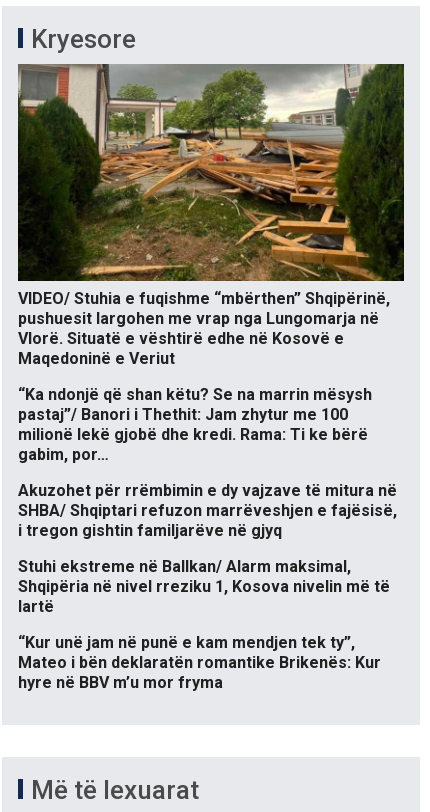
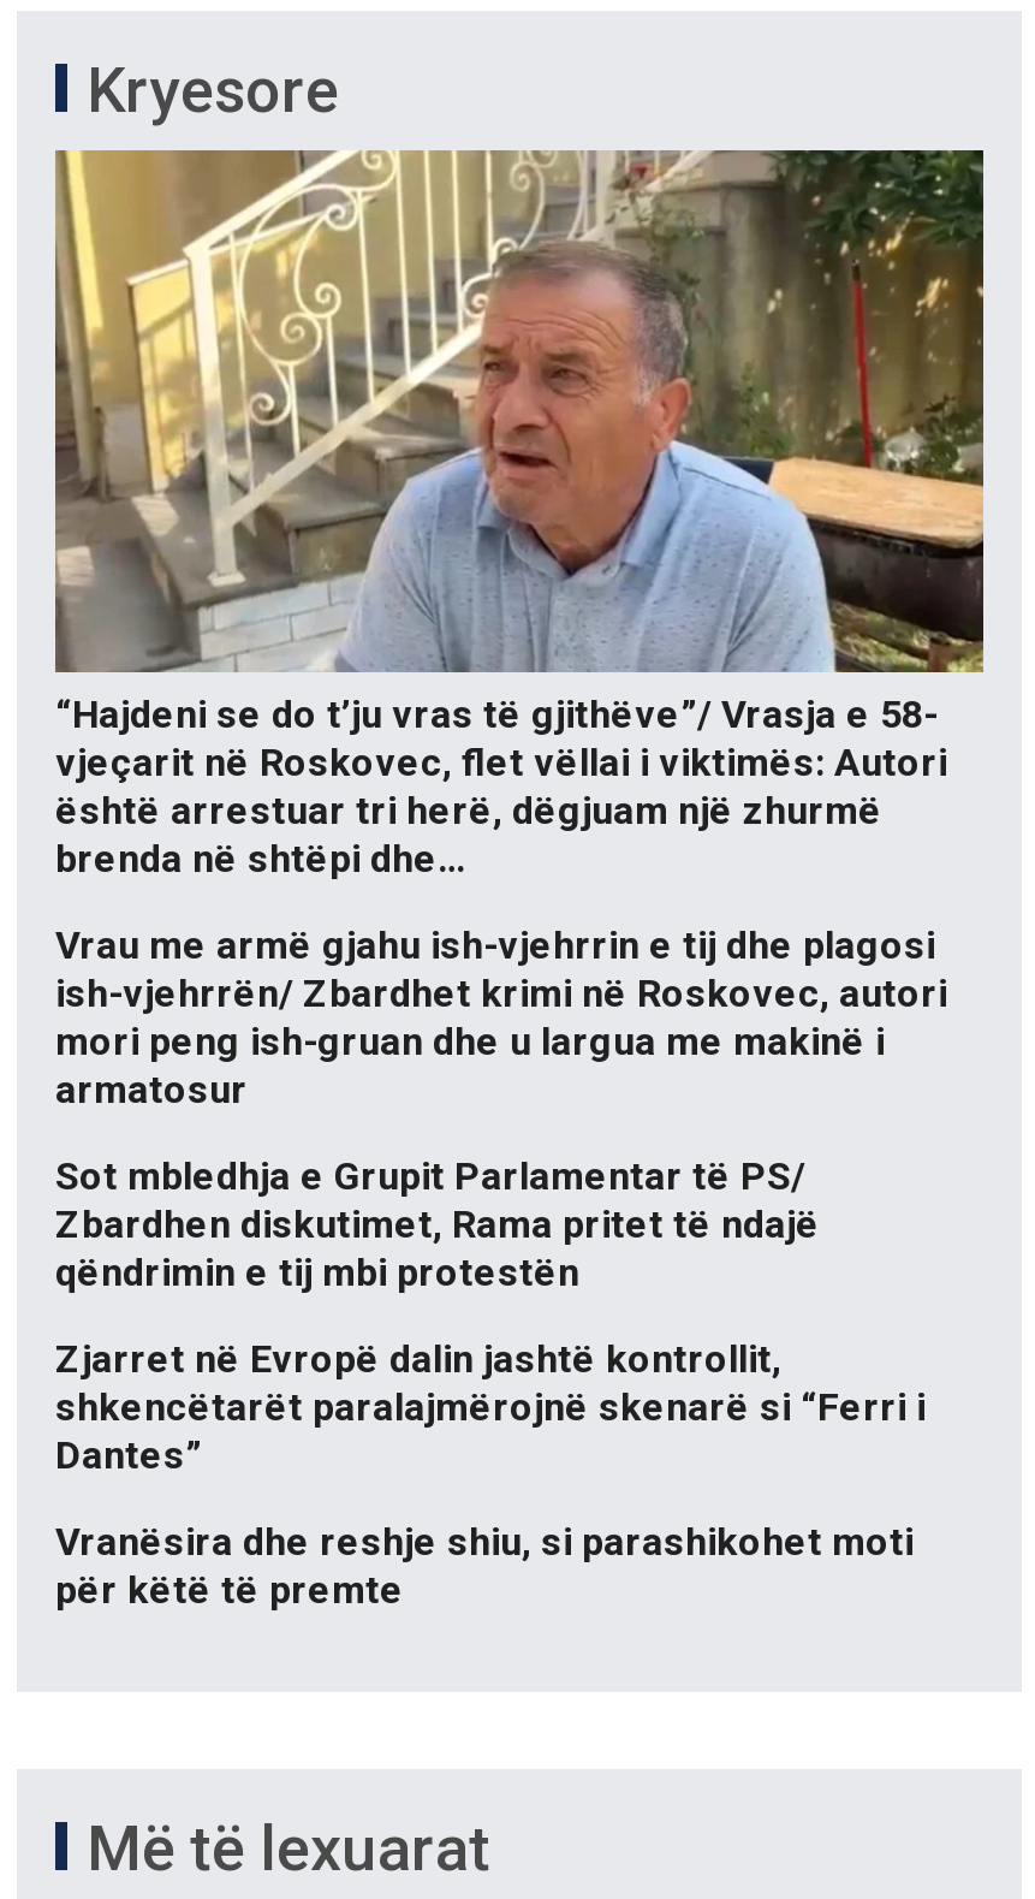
- [image]
- VIDEO/ Stuhia e fuqishme “mbërthen” Shqipërinë,
- pushuesit largohen me vrap nga Lungomarja në
- Vlorë. Situatë e vështirë edhe në Kosovë e
- Maqedoninë e Veriut
+ [image]
+ “Hajdeni se do t’ju vras të gjithëve”/ Vrasja e 58-
+ vjeçarit në Roskovec, flet vëllai i viktimës: Autori
+ është arrestuar tri herë, dëgjuam një zhurmë
+ brenda në shtëpi dhe…

- “Ka ndonjë që shan këtu? Se na marrin mësysh
- pastaj”/ Banori i Thethit: Jam zhytur me 100
- milionë lekë gjobë dhe kredi. Rama: Ti ke bërë
- gabim, por…
+ Vrau me armë gjahu ish-vjehrrin e tij dhe plagosi
+ ish-vjehrrën/ Zbardhet krimi në Roskovec, autori
+ mori peng ish-gruan dhe u largua me makinë i
+ armatosur

- Akuzohet për rrëmbimin e dy vajzave të mitura në
- SHBA/ Shqiptari refuzon marrëveshjen e fajësisë,
- i tregon gishtin familjarëve në gjyq
+ Sot mbledhja e Grupit Parlamentar të PS/
+ Zbardhen diskutimet, Rama pritet të ndajë
+ qëndrimin e tij mbi protestën

- Stuhi ekstreme në Ballkan/ Alarm maksimal,
- Shqipëria në nivel rreziku 1, Kosova nivelin më të
- lartë
+ Zjarret në Evropë dalin jashtë kontrollit,
+ shkencëtarët paralajmërojnë skenarë si “Ferri i
+ Dantes”

- “Kur unë jam në punë e kam mendjen tek ty”,
- Mateo i bën deklaratën romantike Brikenës: Kur
- hyre në BBV m’u mor fryma
+ Vranësira dhe reshje shiu, si parashikohet moti
+ për këtë të premte
